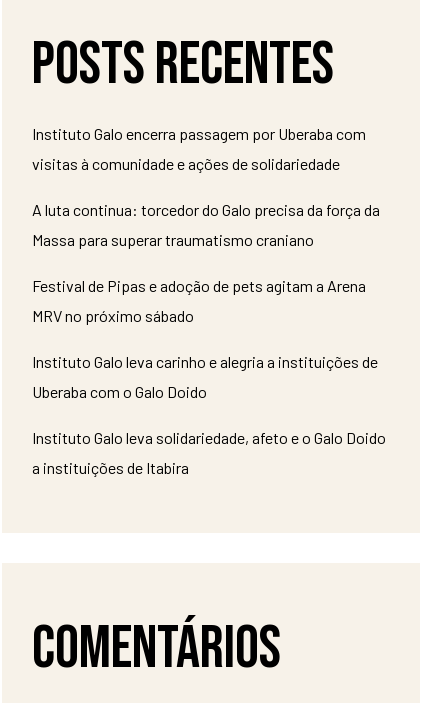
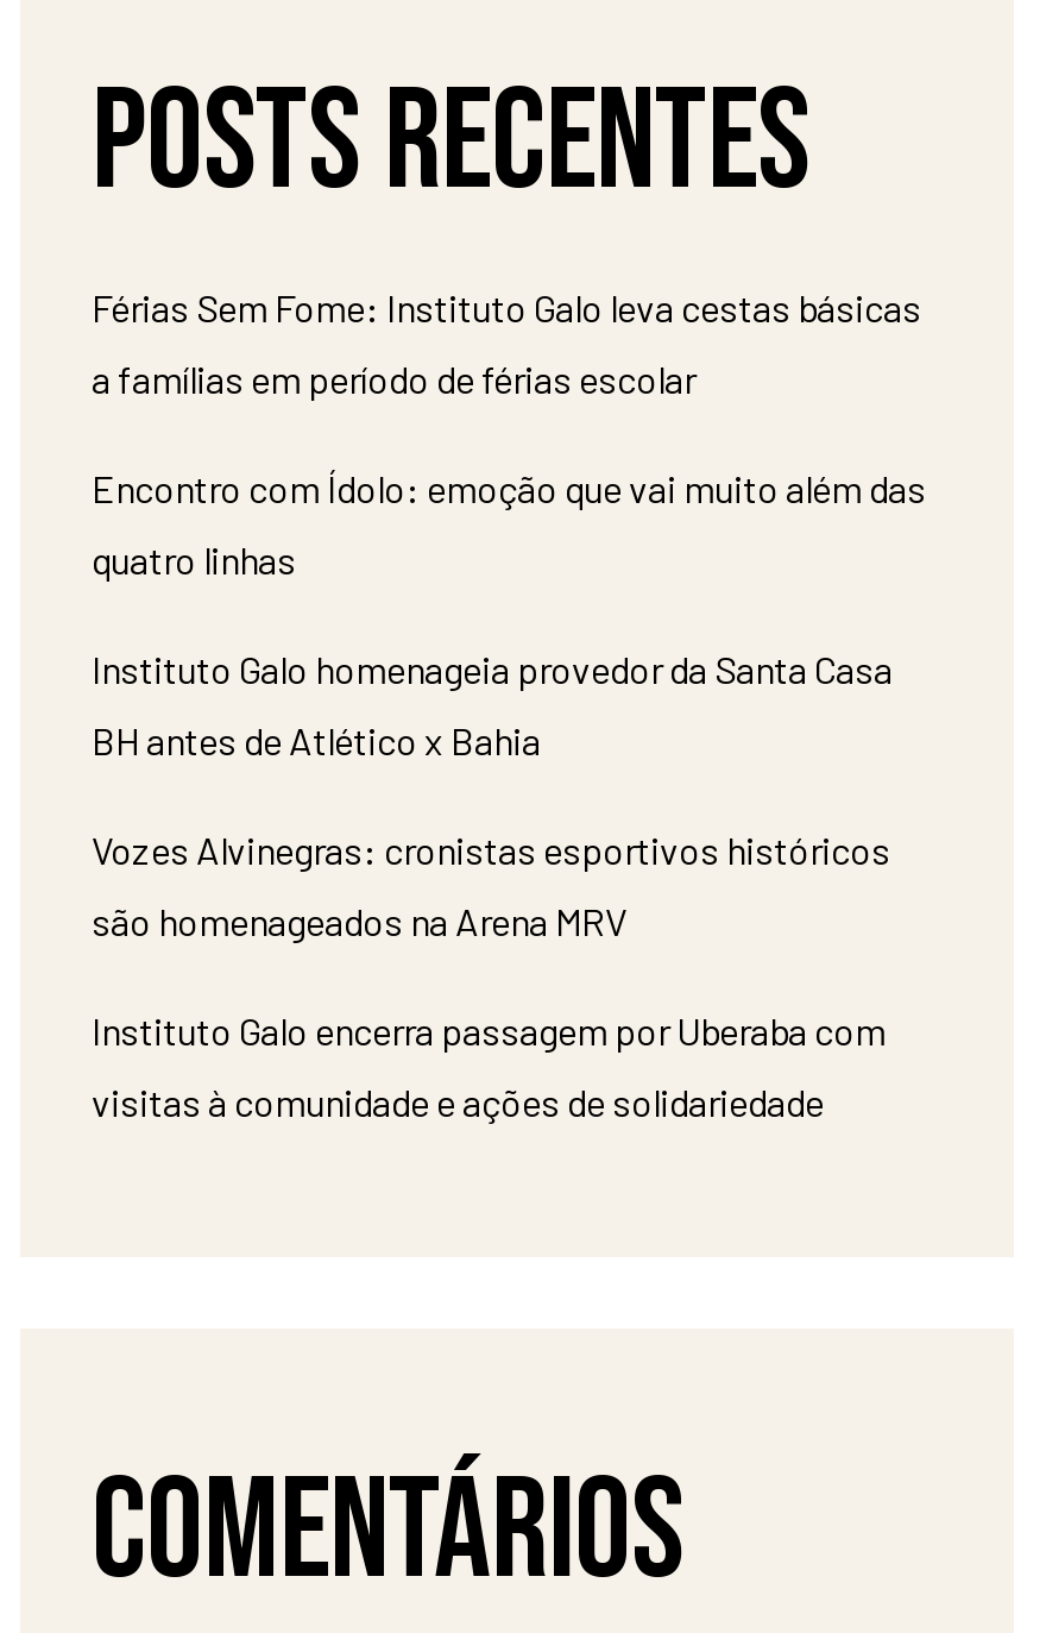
+ Férias Sem Fome: Instituto Galo leva cestas básicas
+ a famílias em período de férias escolar
+ Encontro com Ídolo: emoção que vai muito além das
+ quatro linhas
+ Instituto Galo homenageia provedor da Santa Casa
+ BH antes de Atlético x Bahia
+ Vozes Alvinegras: cronistas esportivos históricos
+ são homenageados na Arena MRV

moved down: Instituto Galo encerra passagem por Uberaba com | visitas à comunidade e ações de solidariedade

- A luta continua: torcedor do Galo precisa da força da
- Massa para superar traumatismo craniano
- Festival de Pipas e adoção de pets agitam a Arena
- MRV no próximo sábado
- Instituto Galo leva carinho e alegria a instituições de
- Uberaba com o Galo Doido
- Instituto Galo leva solidariedade, afeto e o Galo Doido
- a instituições de Itabira
